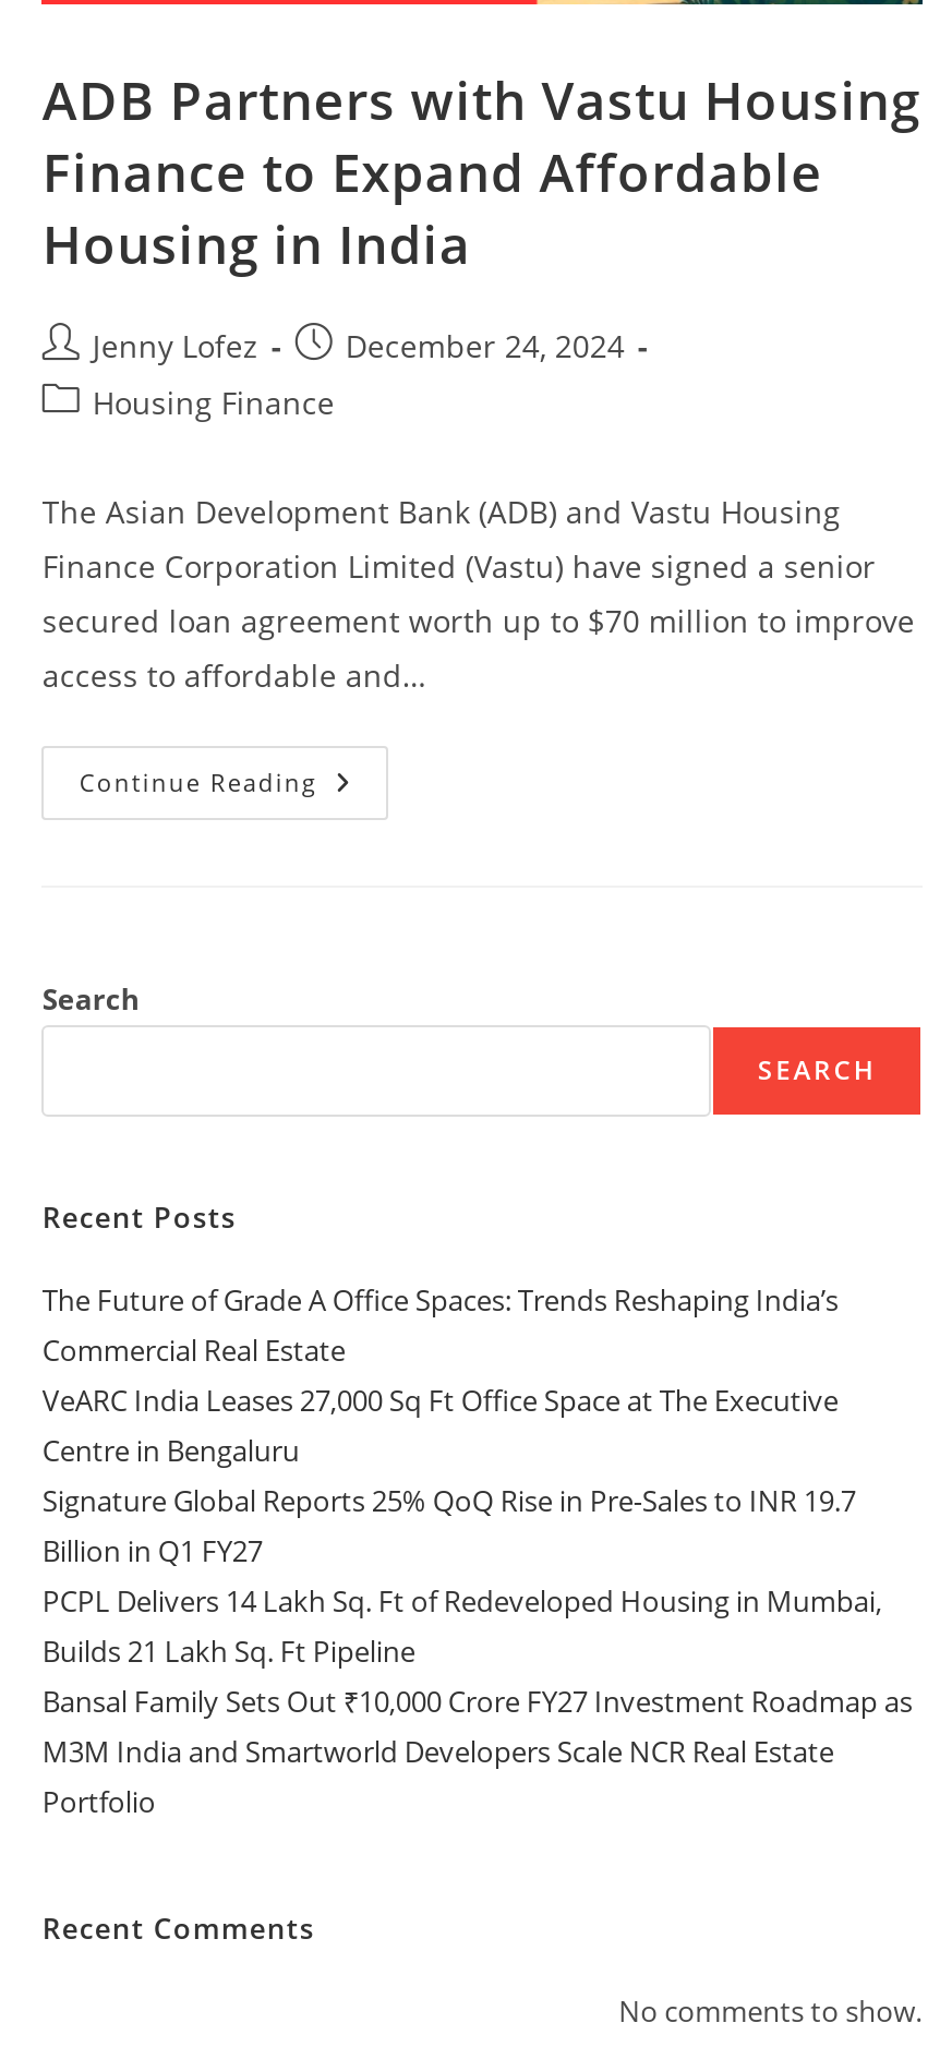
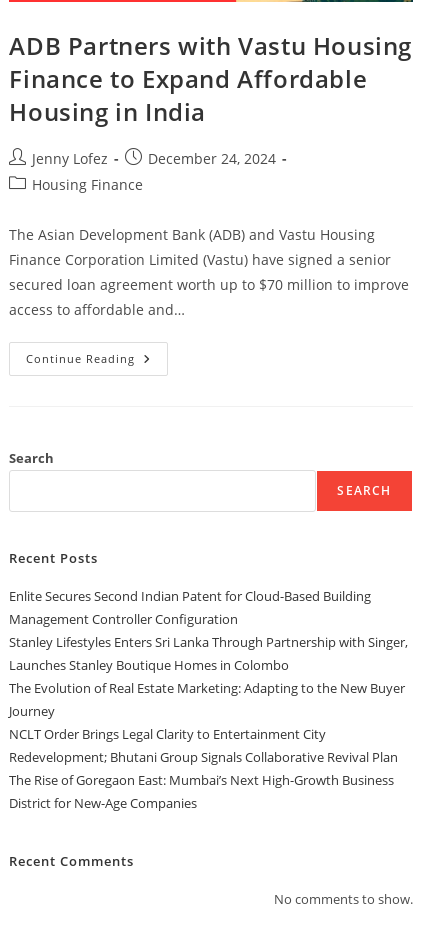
- The Future of Grade A Office Spaces: Trends Reshaping India’s
- Commercial Real Estate
- VeARC India Leases 27,000 Sq Ft Office Space at The Executive
- Centre in Bengaluru
- Signature Global Reports 25% QoQ Rise in Pre-Sales to INR 19.7
- Billion in Q1 FY27
- PCPL Delivers 14 Lakh Sq. Ft of Redeveloped Housing in Mumbai,
- Builds 21 Lakh Sq. Ft Pipeline
- Bansal Family Sets Out ₹10,000 Crore FY27 Investment Roadmap as
- M3M India and Smartworld Developers Scale NCR Real Estate
- Portfolio
+ Enlite Secures Second Indian Patent for Cloud-Based Building
+ Management Controller Configuration
+ Stanley Lifestyles Enters Sri Lanka Through Partnership with Singer,
+ Launches Stanley Boutique Homes in Colombo
+ The Evolution of Real Estate Marketing: Adapting to the New Buyer
+ Journey
+ NCLT Order Brings Legal Clarity to Entertainment City
+ Redevelopment; Bhutani Group Signals Collaborative Revival Plan
+ The Rise of Goregaon East: Mumbai’s Next High-Growth Business
+ District for New-Age Companies
